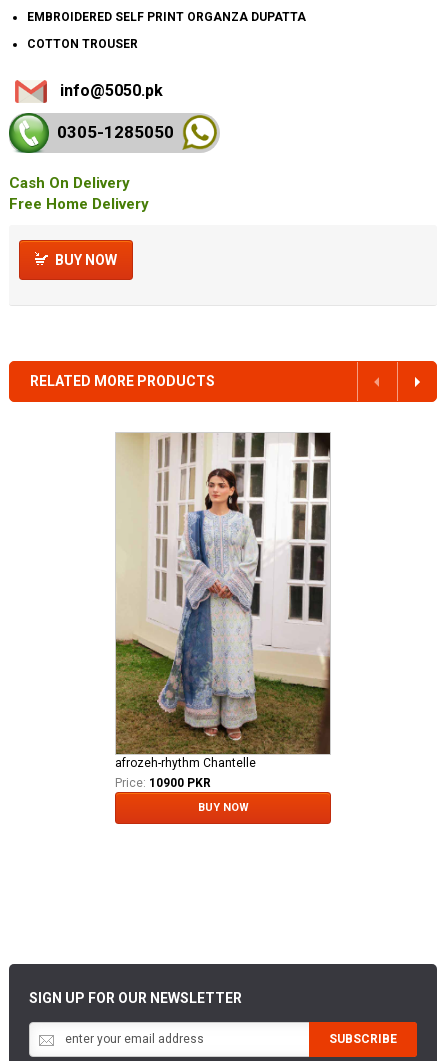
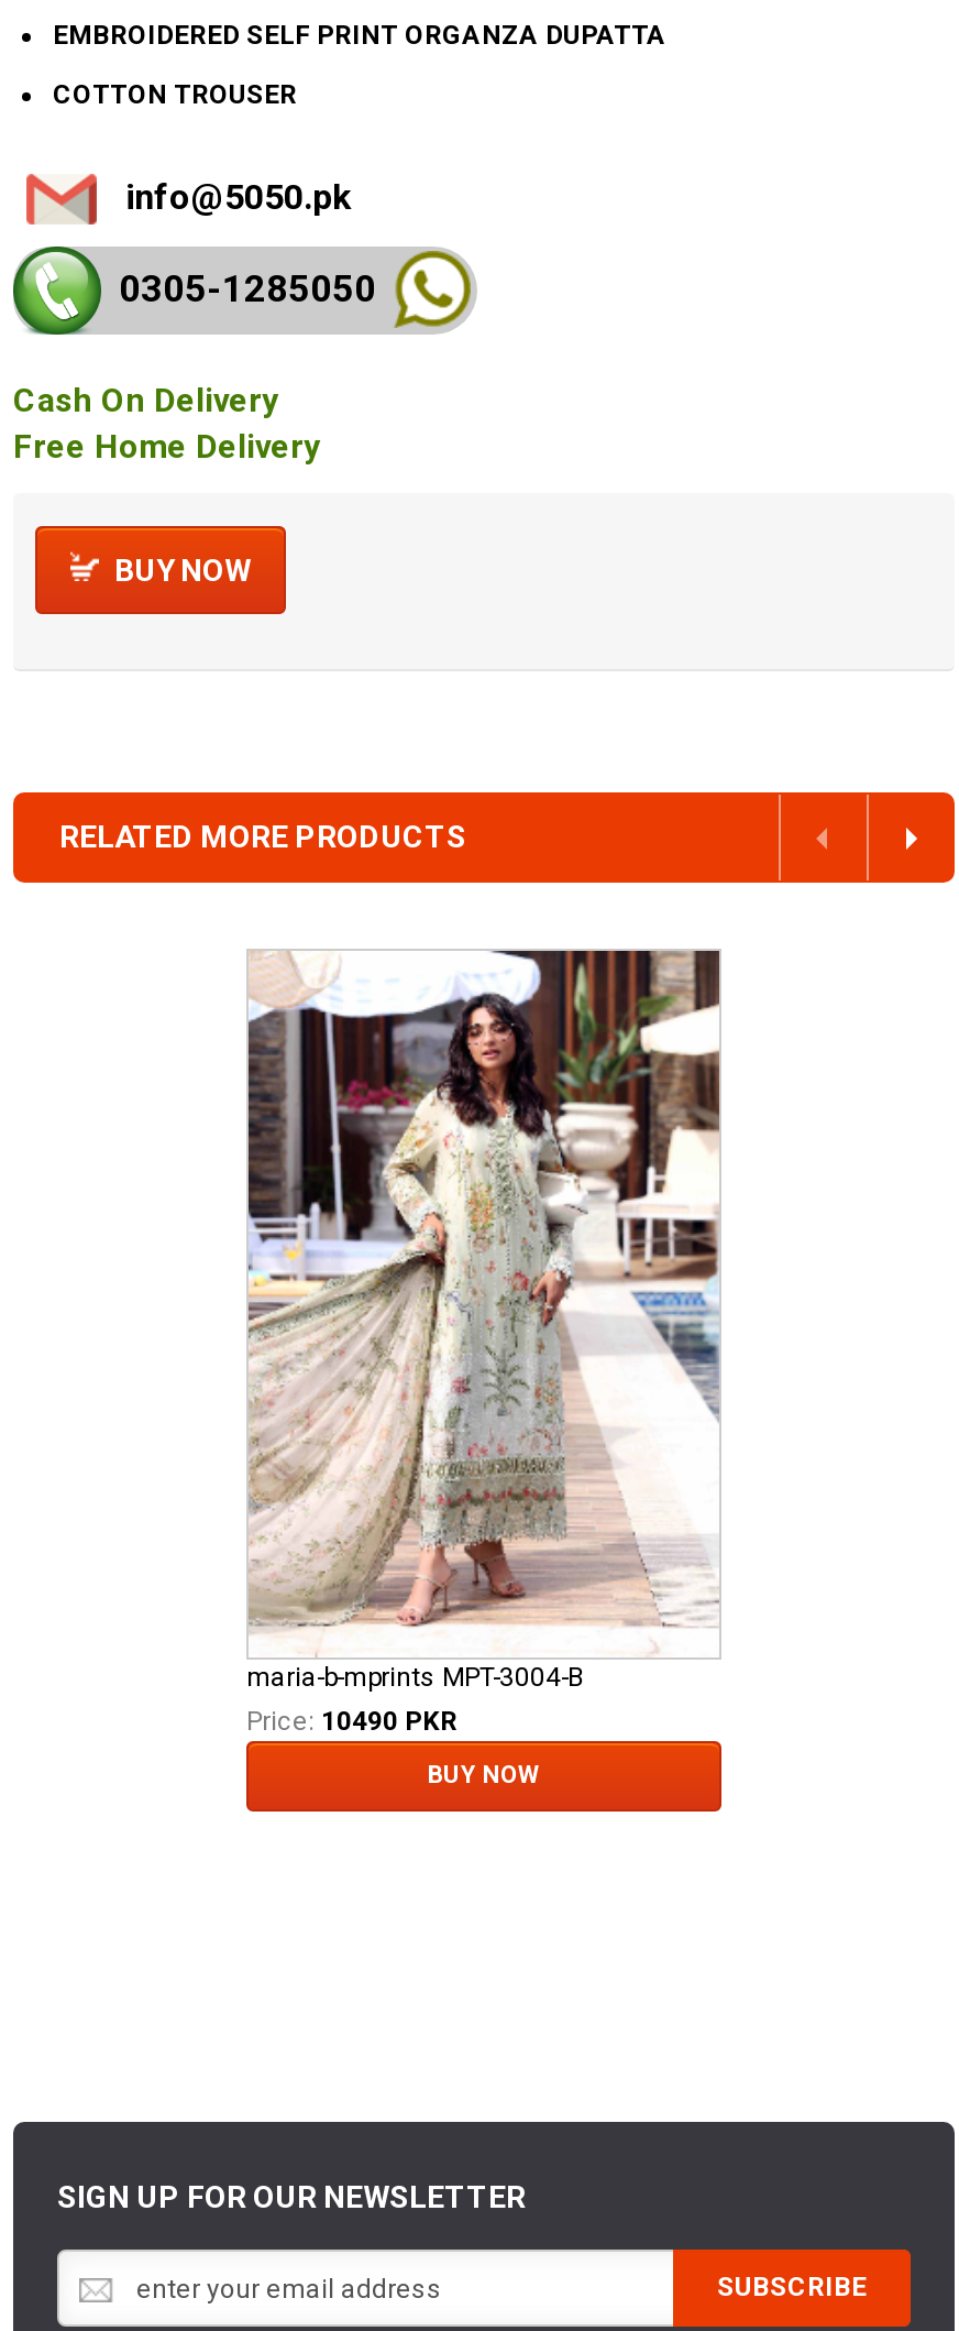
- [image]
- afrozeh-rhythm Chantelle
- Price: 10900 PKR
+ [image]
+ maria-b-mprints MPT-3004-B
+ Price: 10490 PKR
